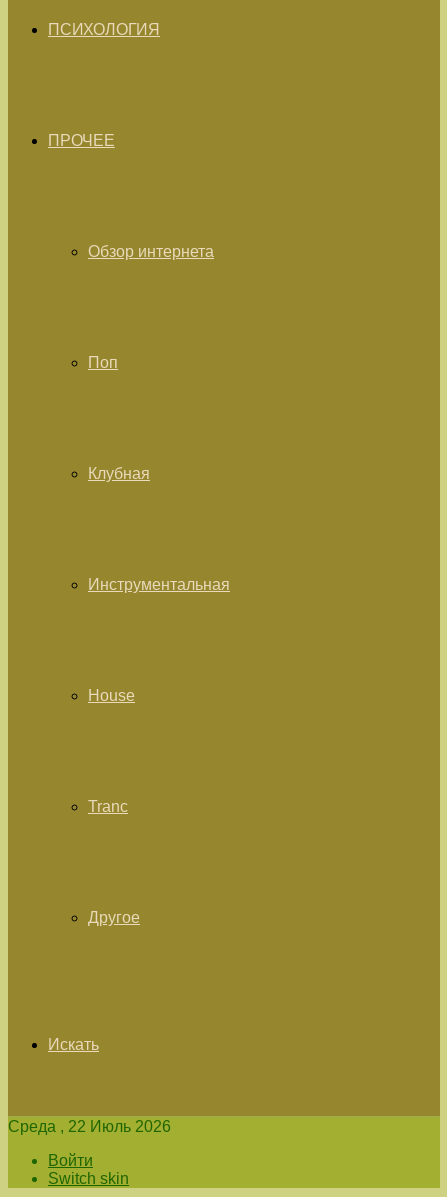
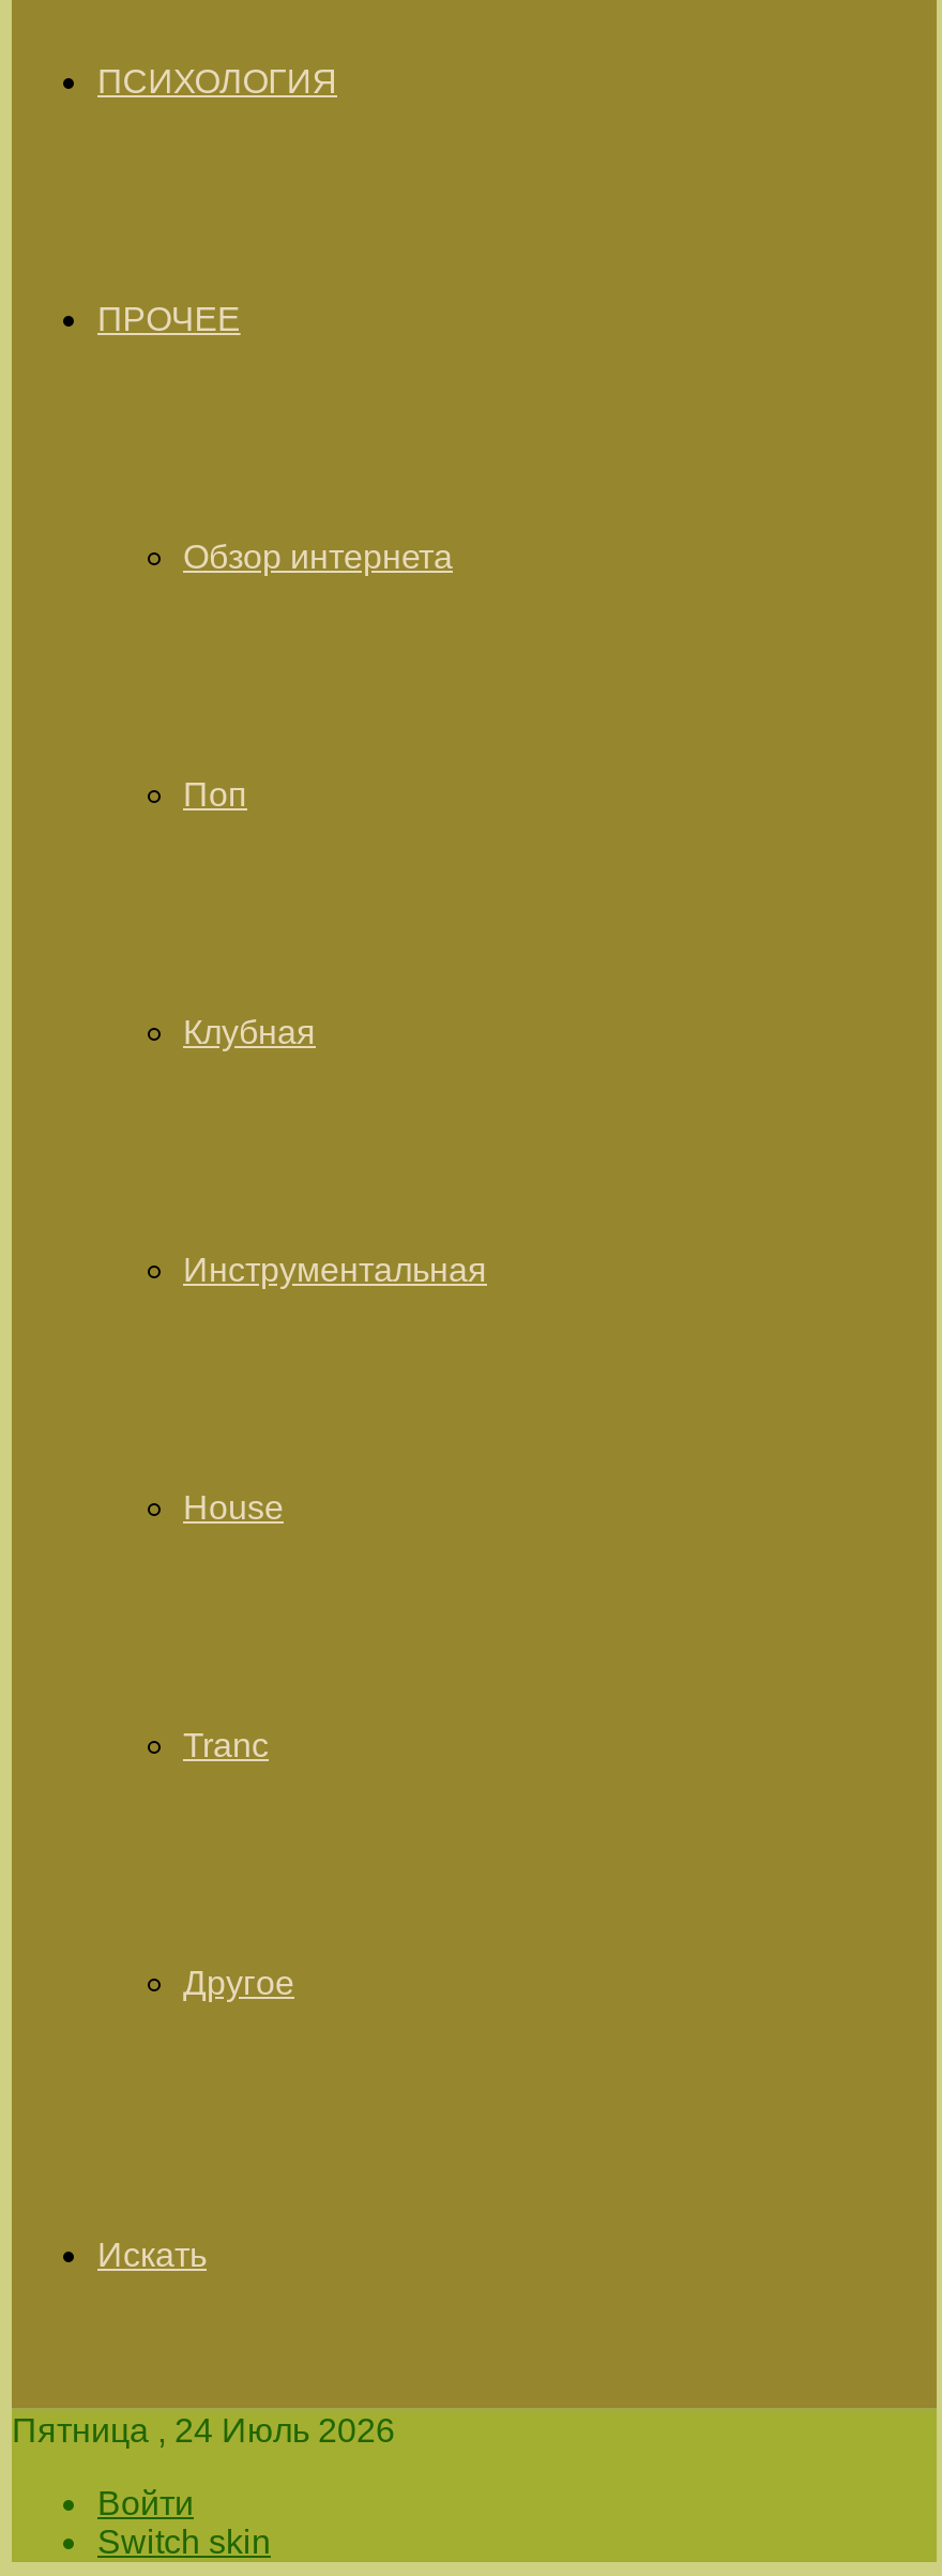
- Среда , 22 Июль 2026
+ Пятница , 24 Июль 2026
